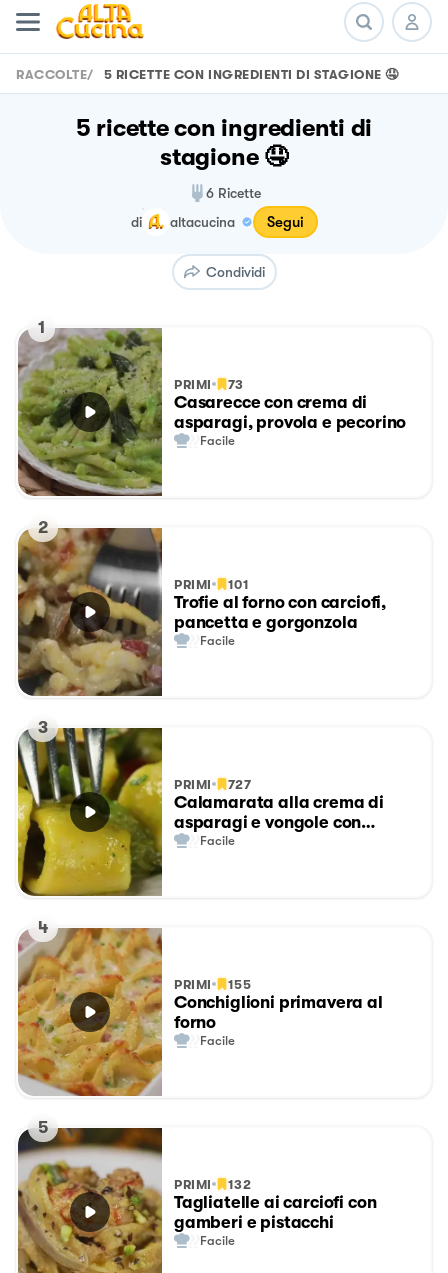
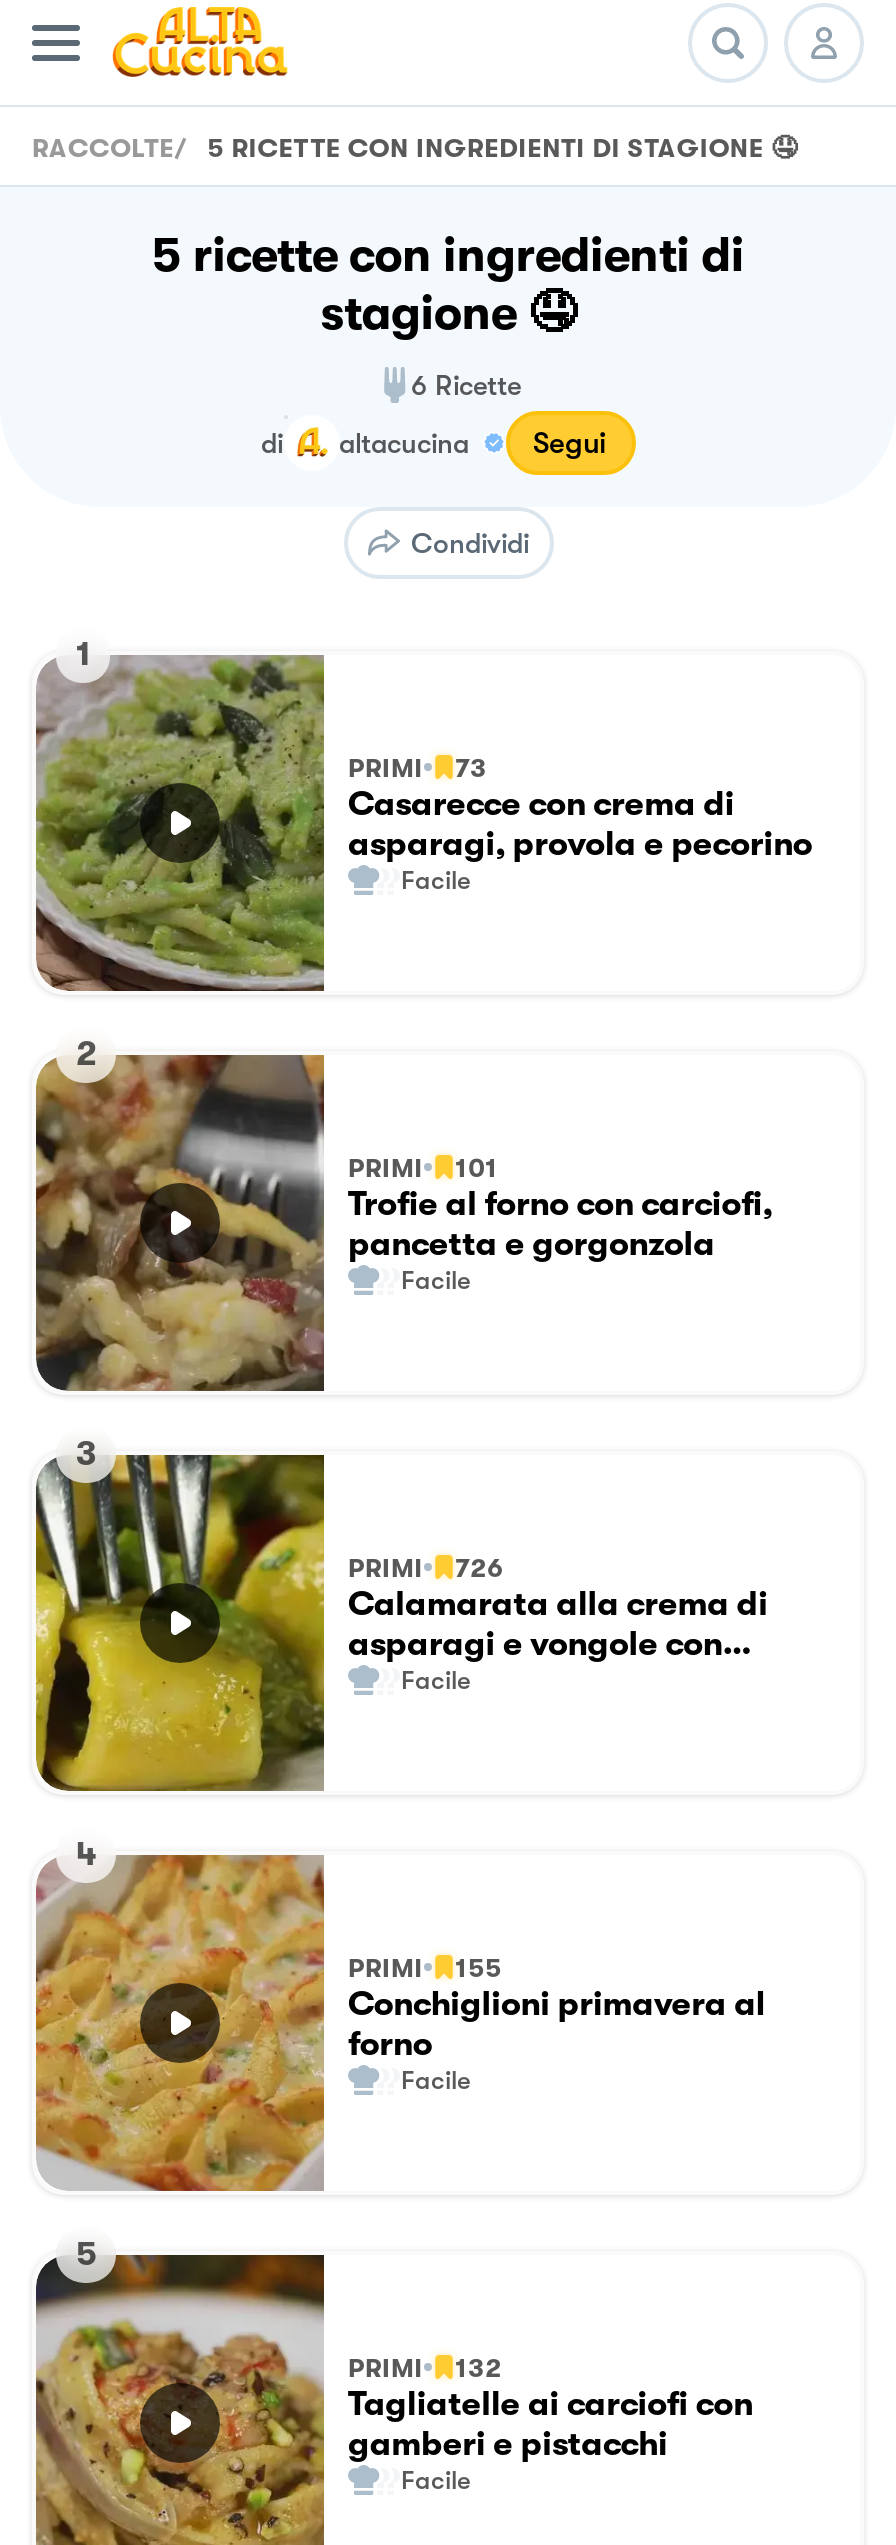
- PRIMI 727
+ PRIMI 726
